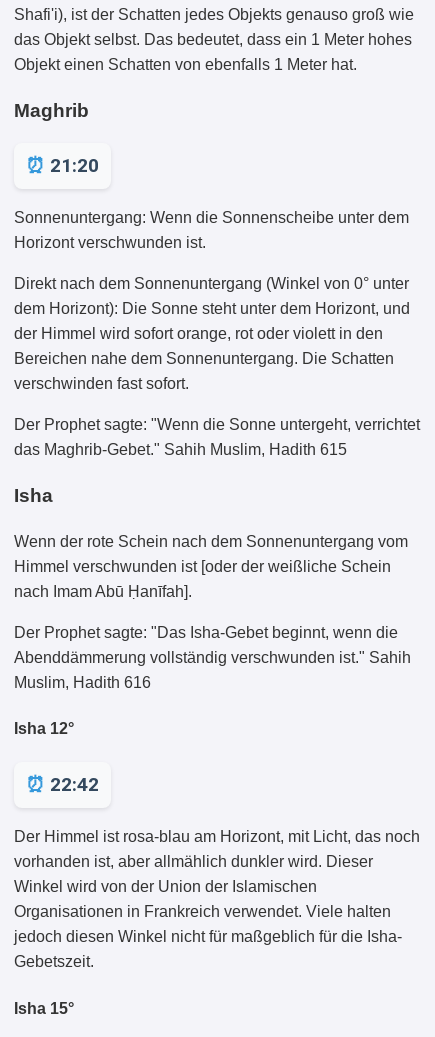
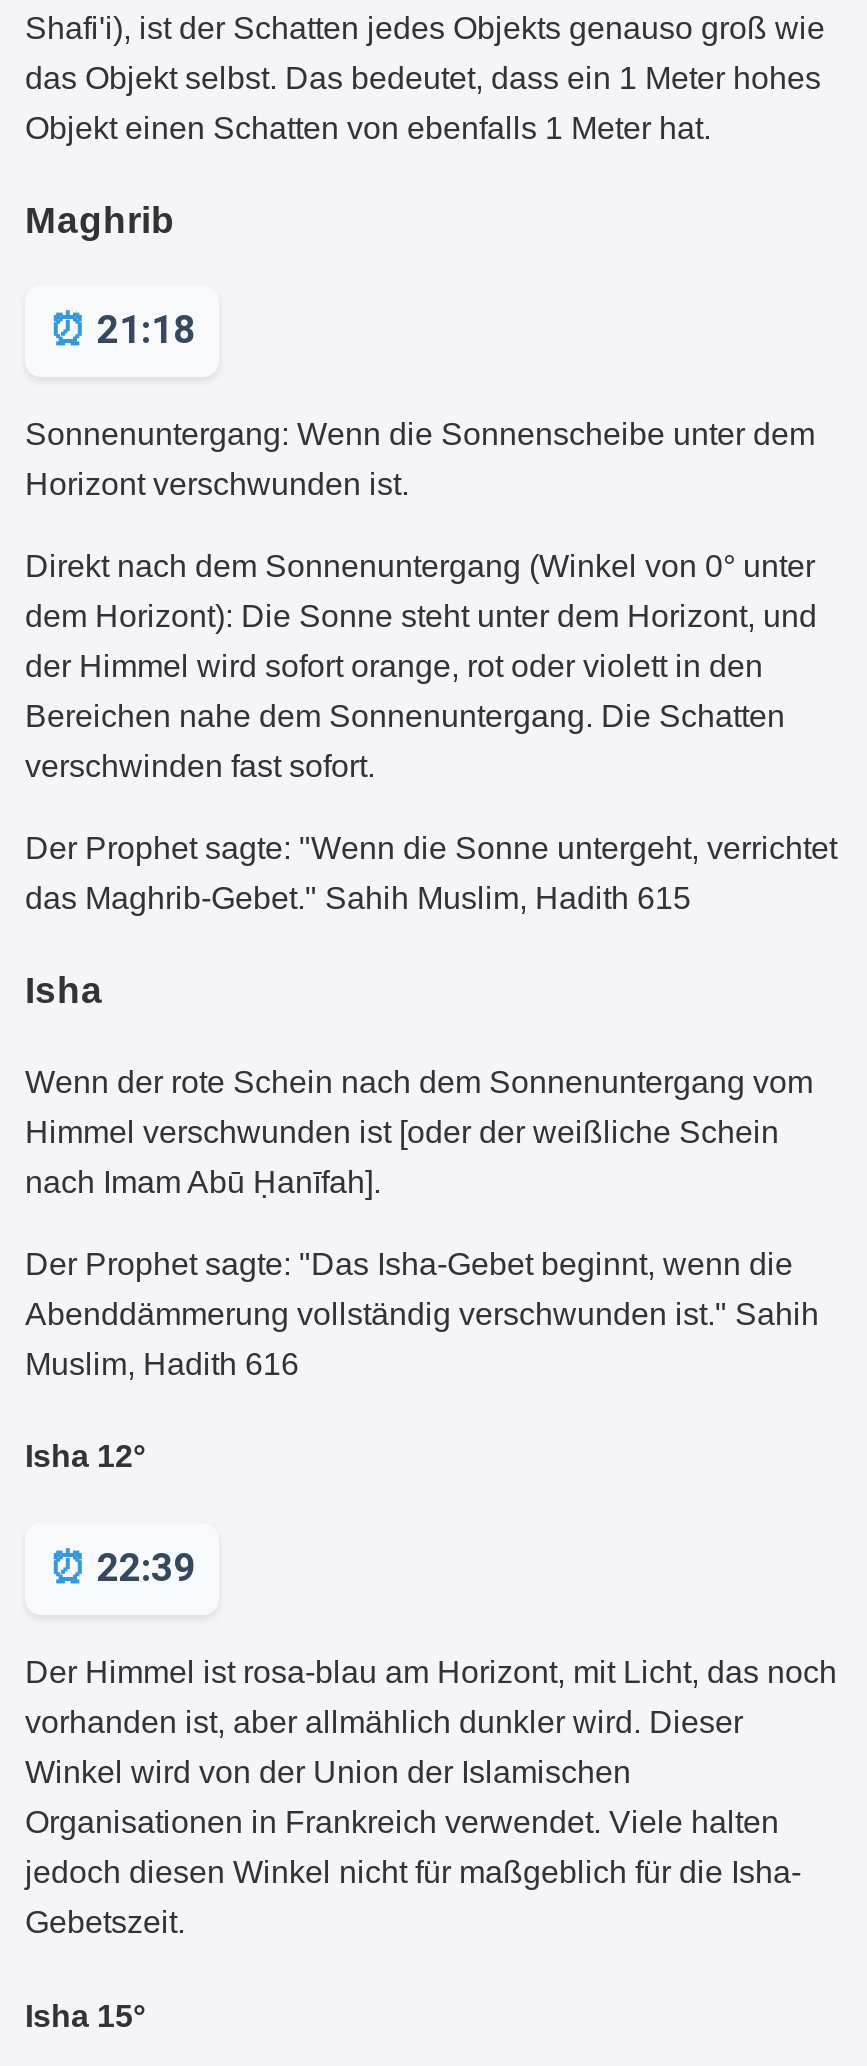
- 21:20
+ 21:18

- 22:42
+ 22:39
